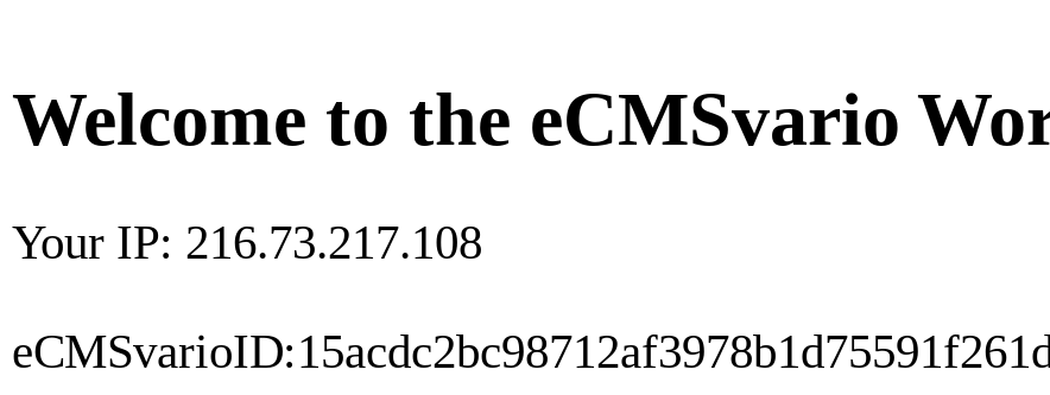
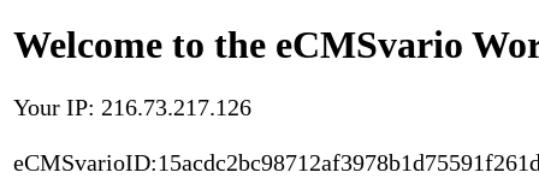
- Your IP: 216.73.217.108
+ Your IP: 216.73.217.126
